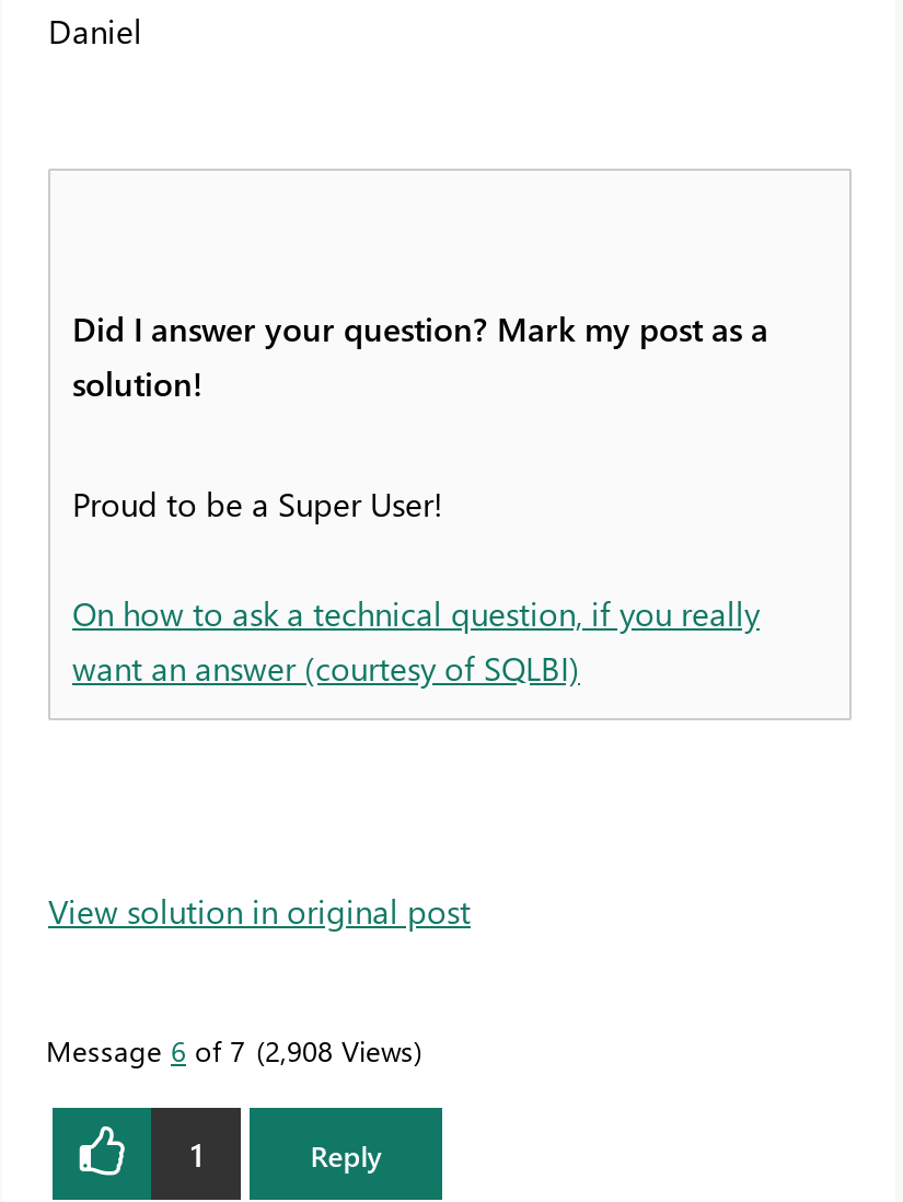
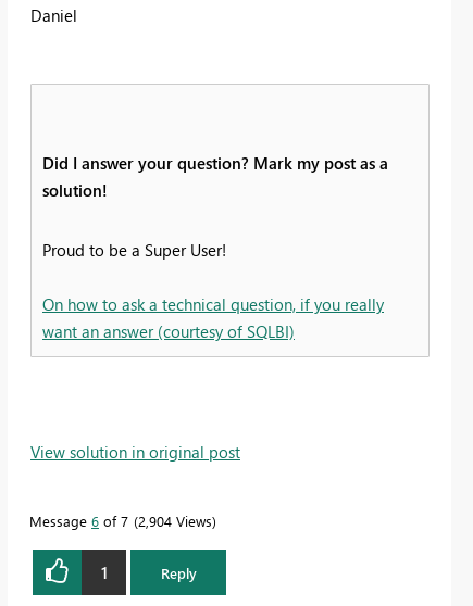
- Message 6 of 7 2,908 Views
+ Message 6 of 7 2,904 Views
